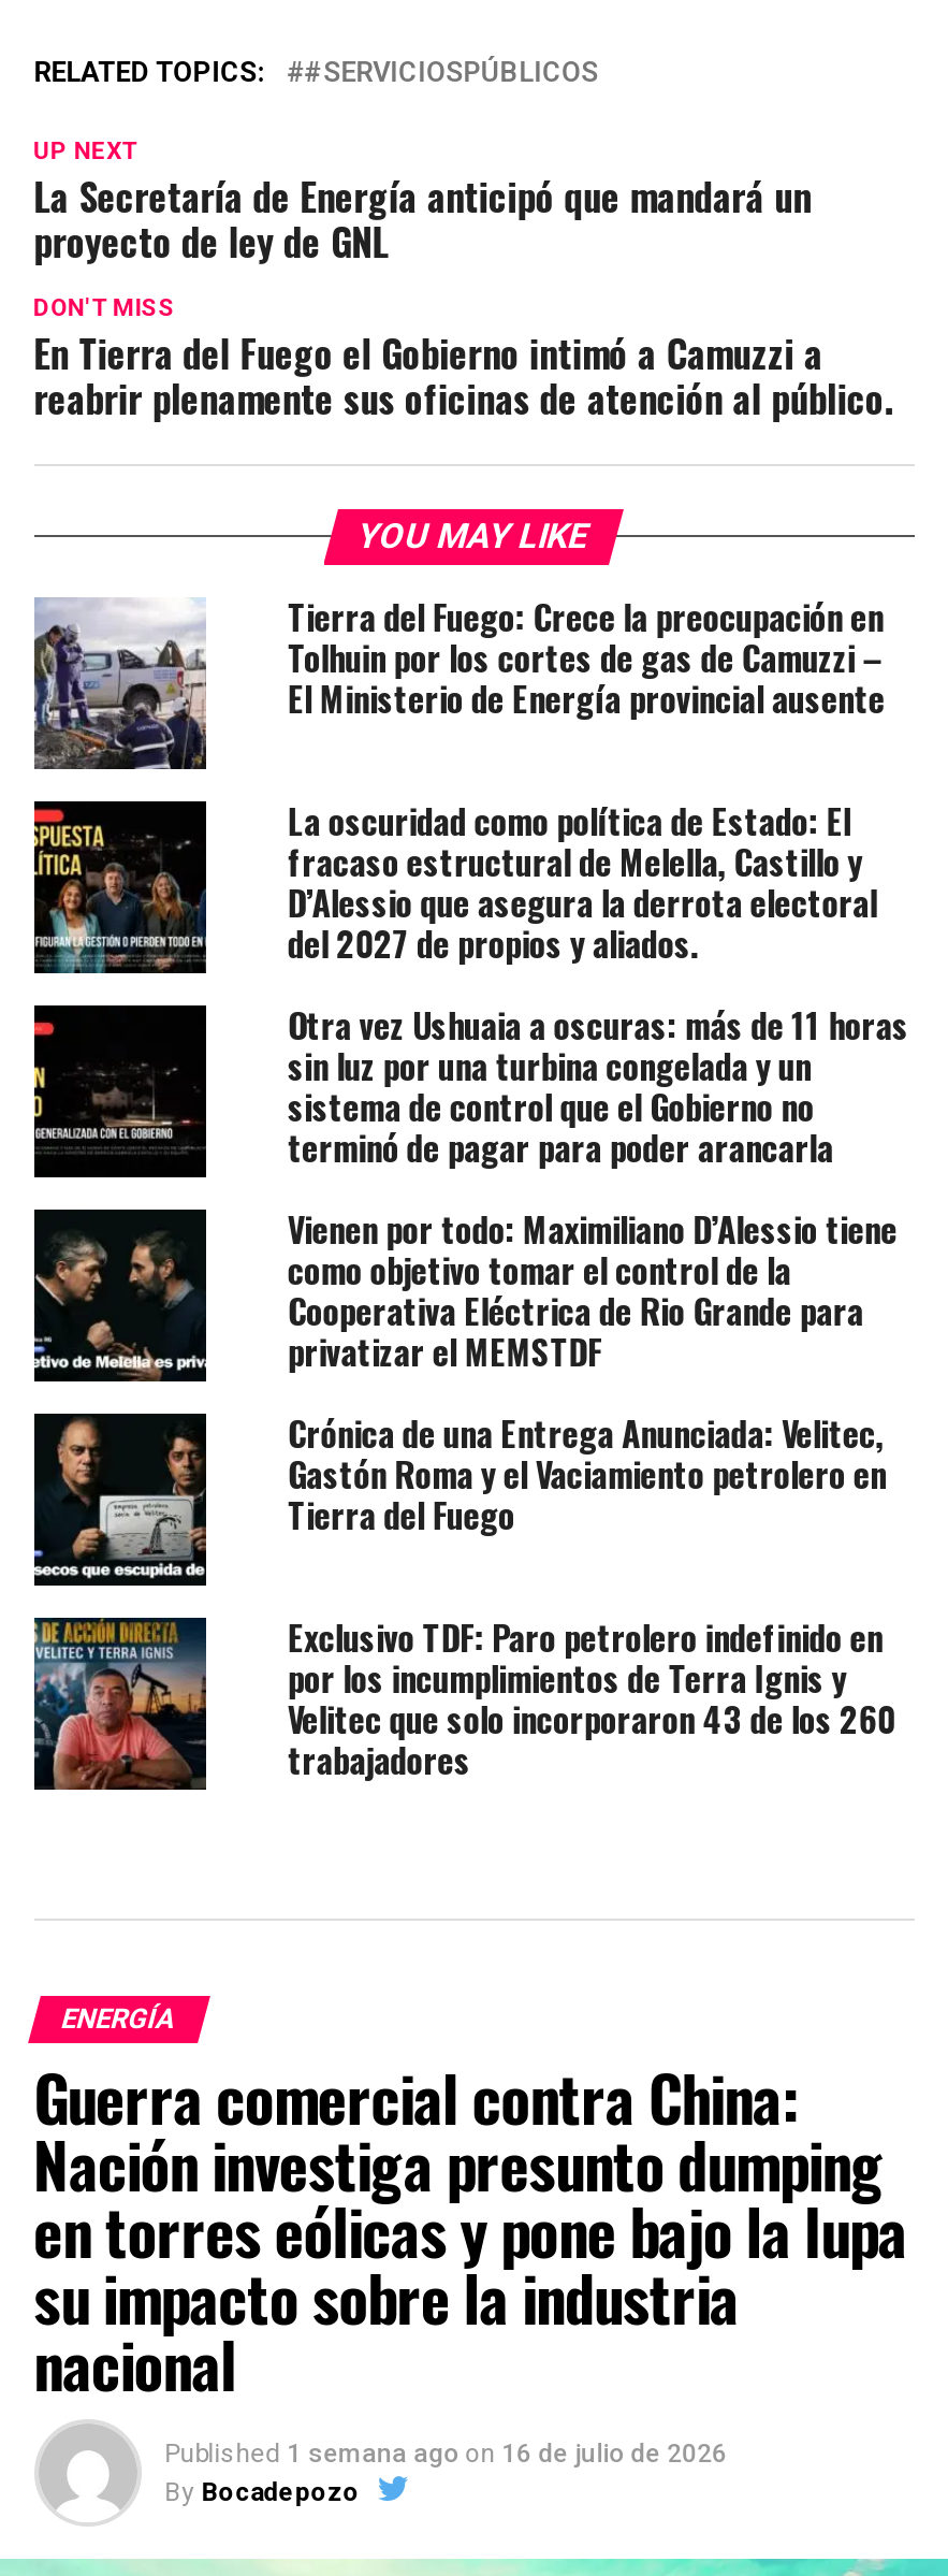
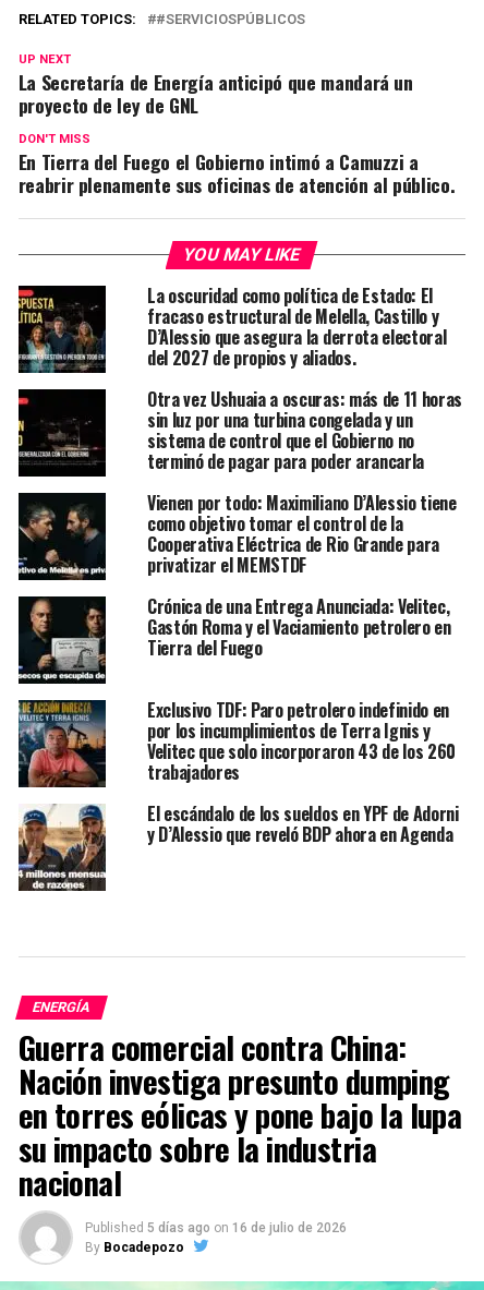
- [image]
- Tierra del Fuego: Crece la preocupación en
- Tolhuin por los cortes de gas de Camuzzi –
- El Ministerio de Energía provincial ausente

moved up: [image] | La oscuridad como política de Estado: El | fracaso estructural de Melella, Castillo y | ... | Velitec que solo incorporaron 43 de los 260 | trabajadores

+ [image]
+ El escándalo de los sueldos en YPF de Adorni
+ y D’Alessio que reveló BDP ahora en Agenda

- Published 1 semana ago on 16 de julio de 2026
+ Published 5 días ago on 16 de julio de 2026
